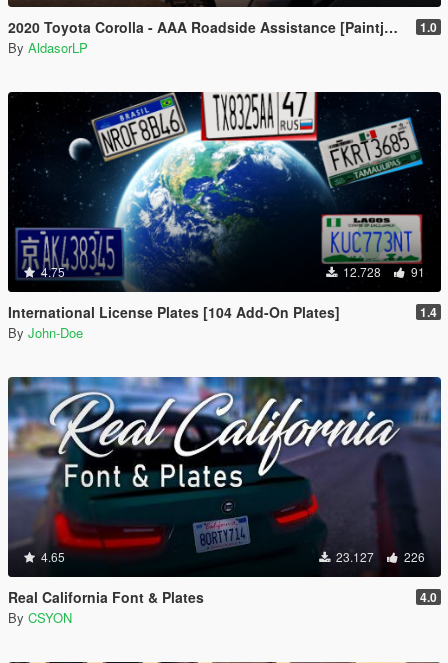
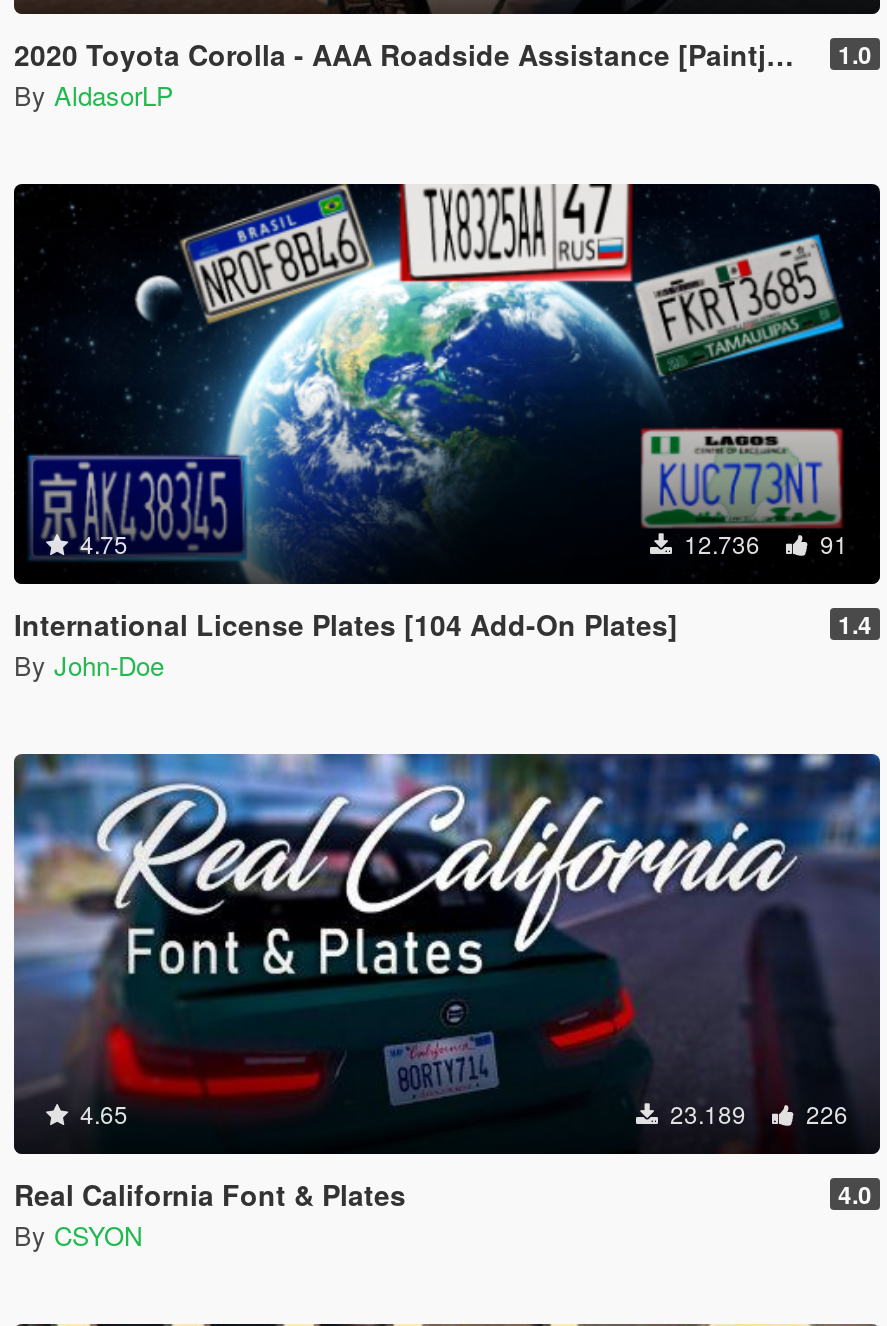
- 12.728 91
+ 12.736 91

- 23.127 226
+ 23.189 226
